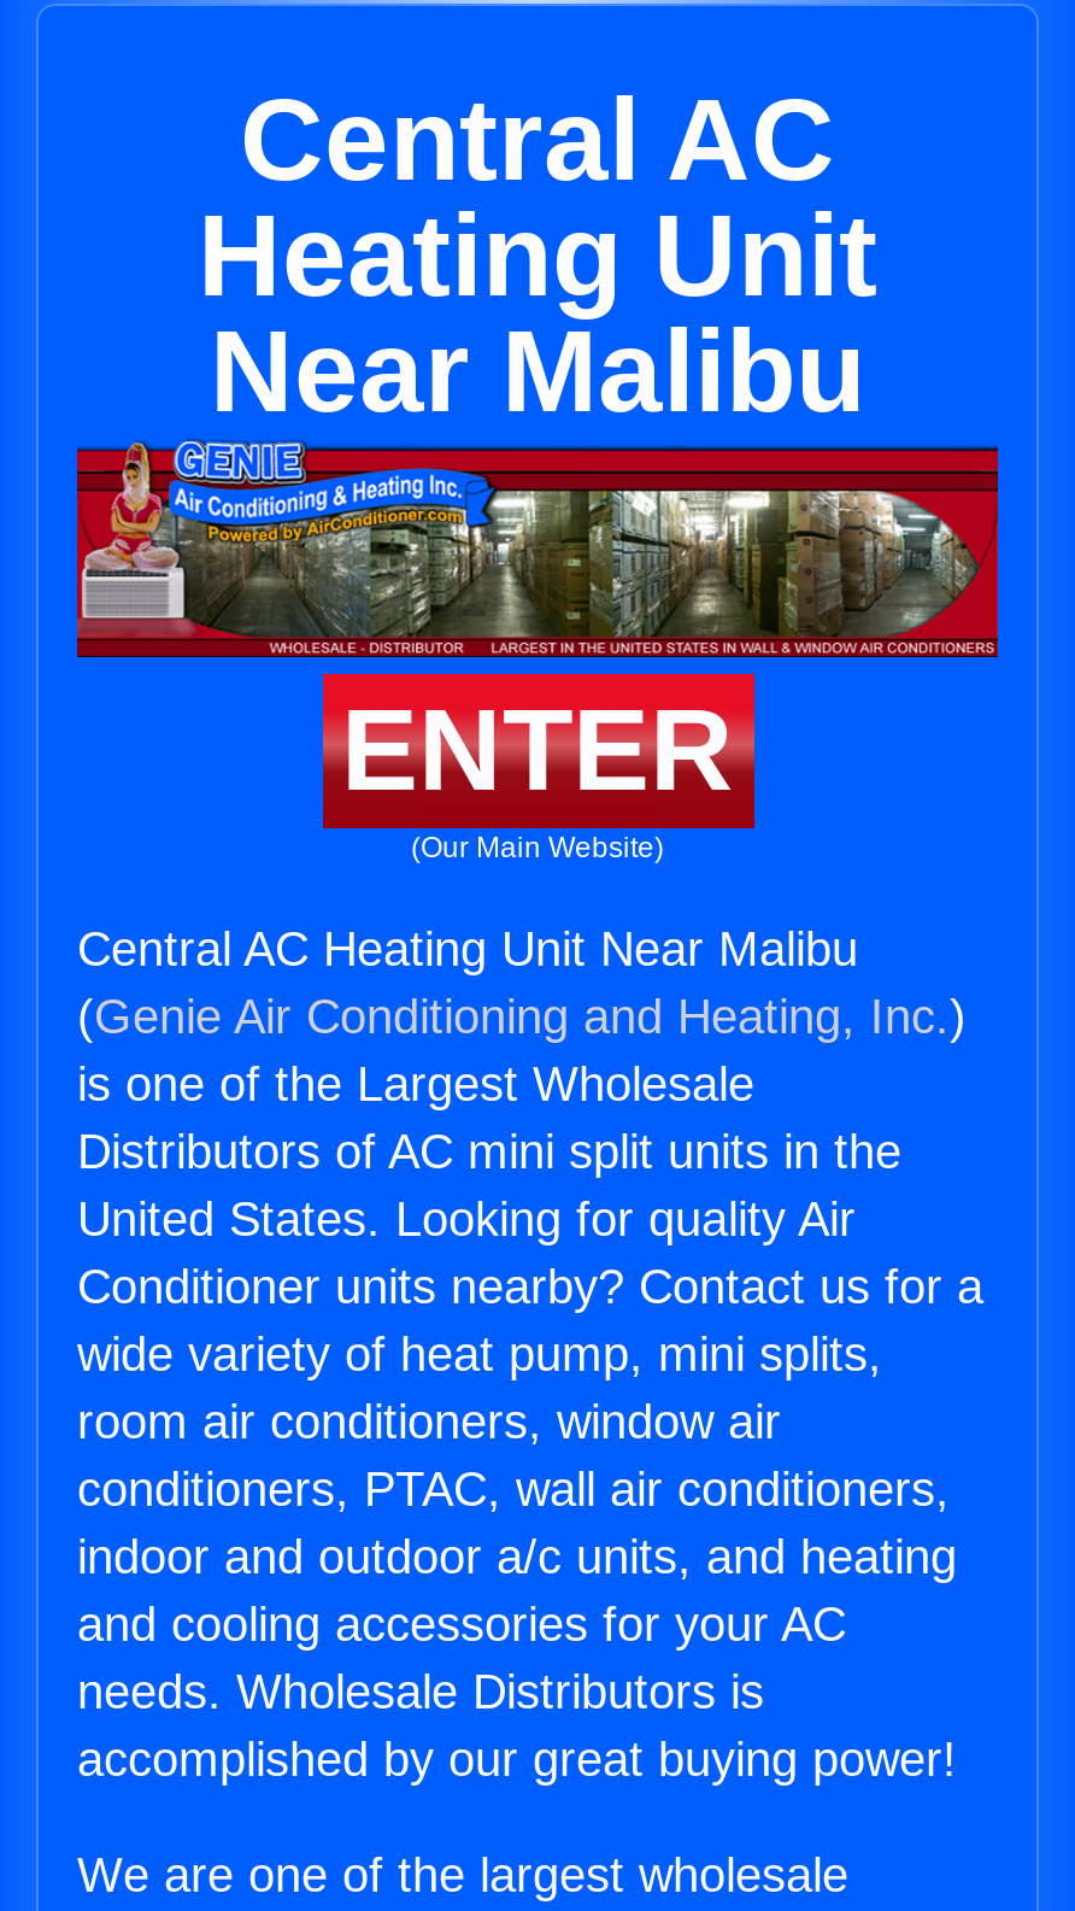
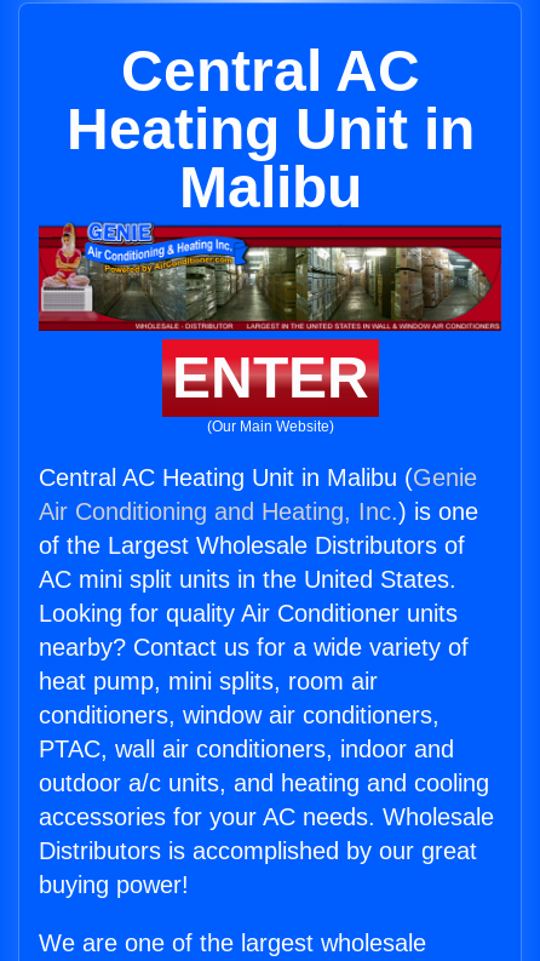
- Heating Unit
- Near Malibu
+ Heating Unit in
+ Malibu

- Central AC Heating Unit Near Malibu
- (Genie Air Conditioning and Heating, Inc.)
- is one of the Largest Wholesale
- Distributors of AC mini split units in the
- United States. Looking for quality Air
- Conditioner units nearby? Contact us for a
- wide variety of heat pump, mini splits,
- room air conditioners, window air
- conditioners, PTAC, wall air conditioners,
- indoor and outdoor a/c units, and heating
- and cooling accessories for your AC
- needs. Wholesale Distributors is
- accomplished by our great buying power!
+ Central AC Heating Unit in Malibu (Genie
+ Air Conditioning and Heating, Inc.) is one
+ of the Largest Wholesale Distributors of
+ AC mini split units in the United States.
+ Looking for quality Air Conditioner units
+ nearby? Contact us for a wide variety of
+ heat pump, mini splits, room air
+ conditioners, window air conditioners,
+ PTAC, wall air conditioners, indoor and
+ outdoor a/c units, and heating and cooling
+ accessories for your AC needs. Wholesale
+ Distributors is accomplished by our great
+ buying power!
